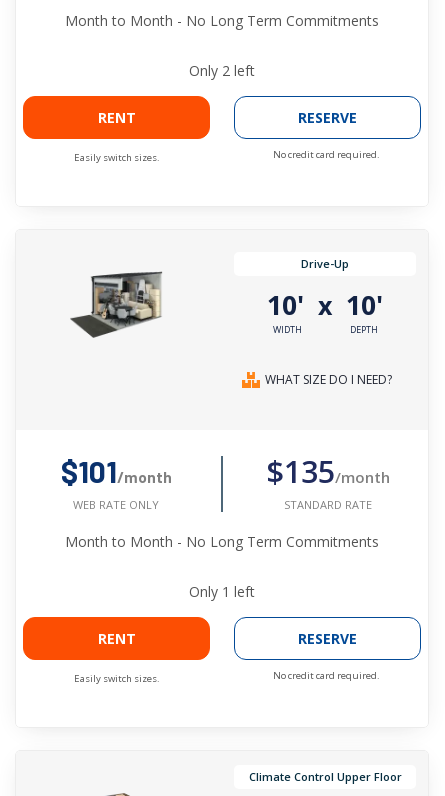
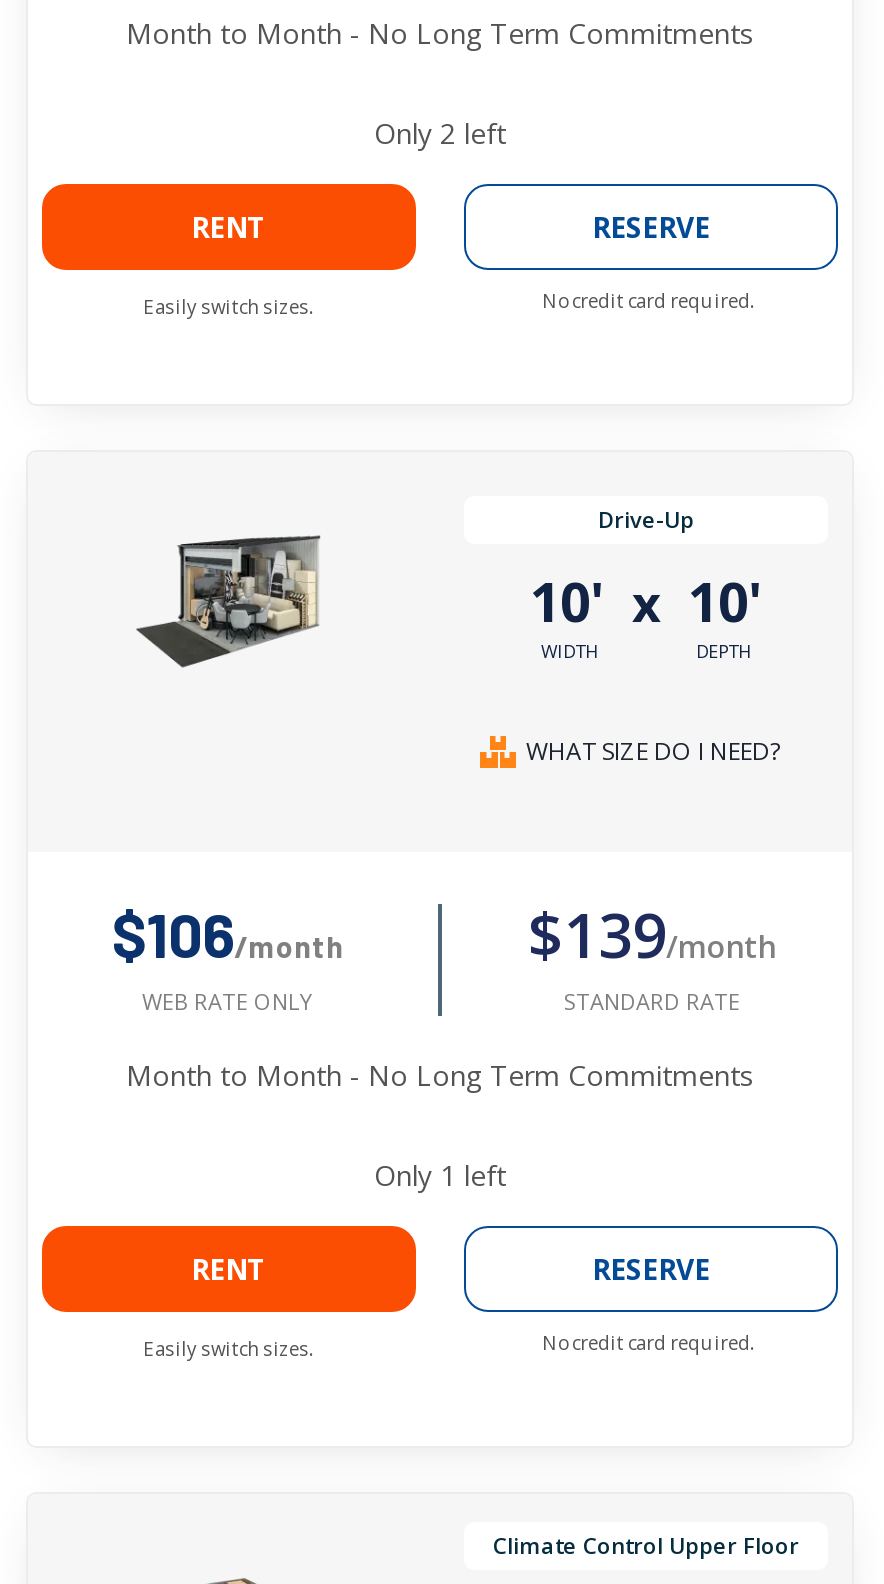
- $101/month
+ $106/month

- $135/month
+ $139/month
